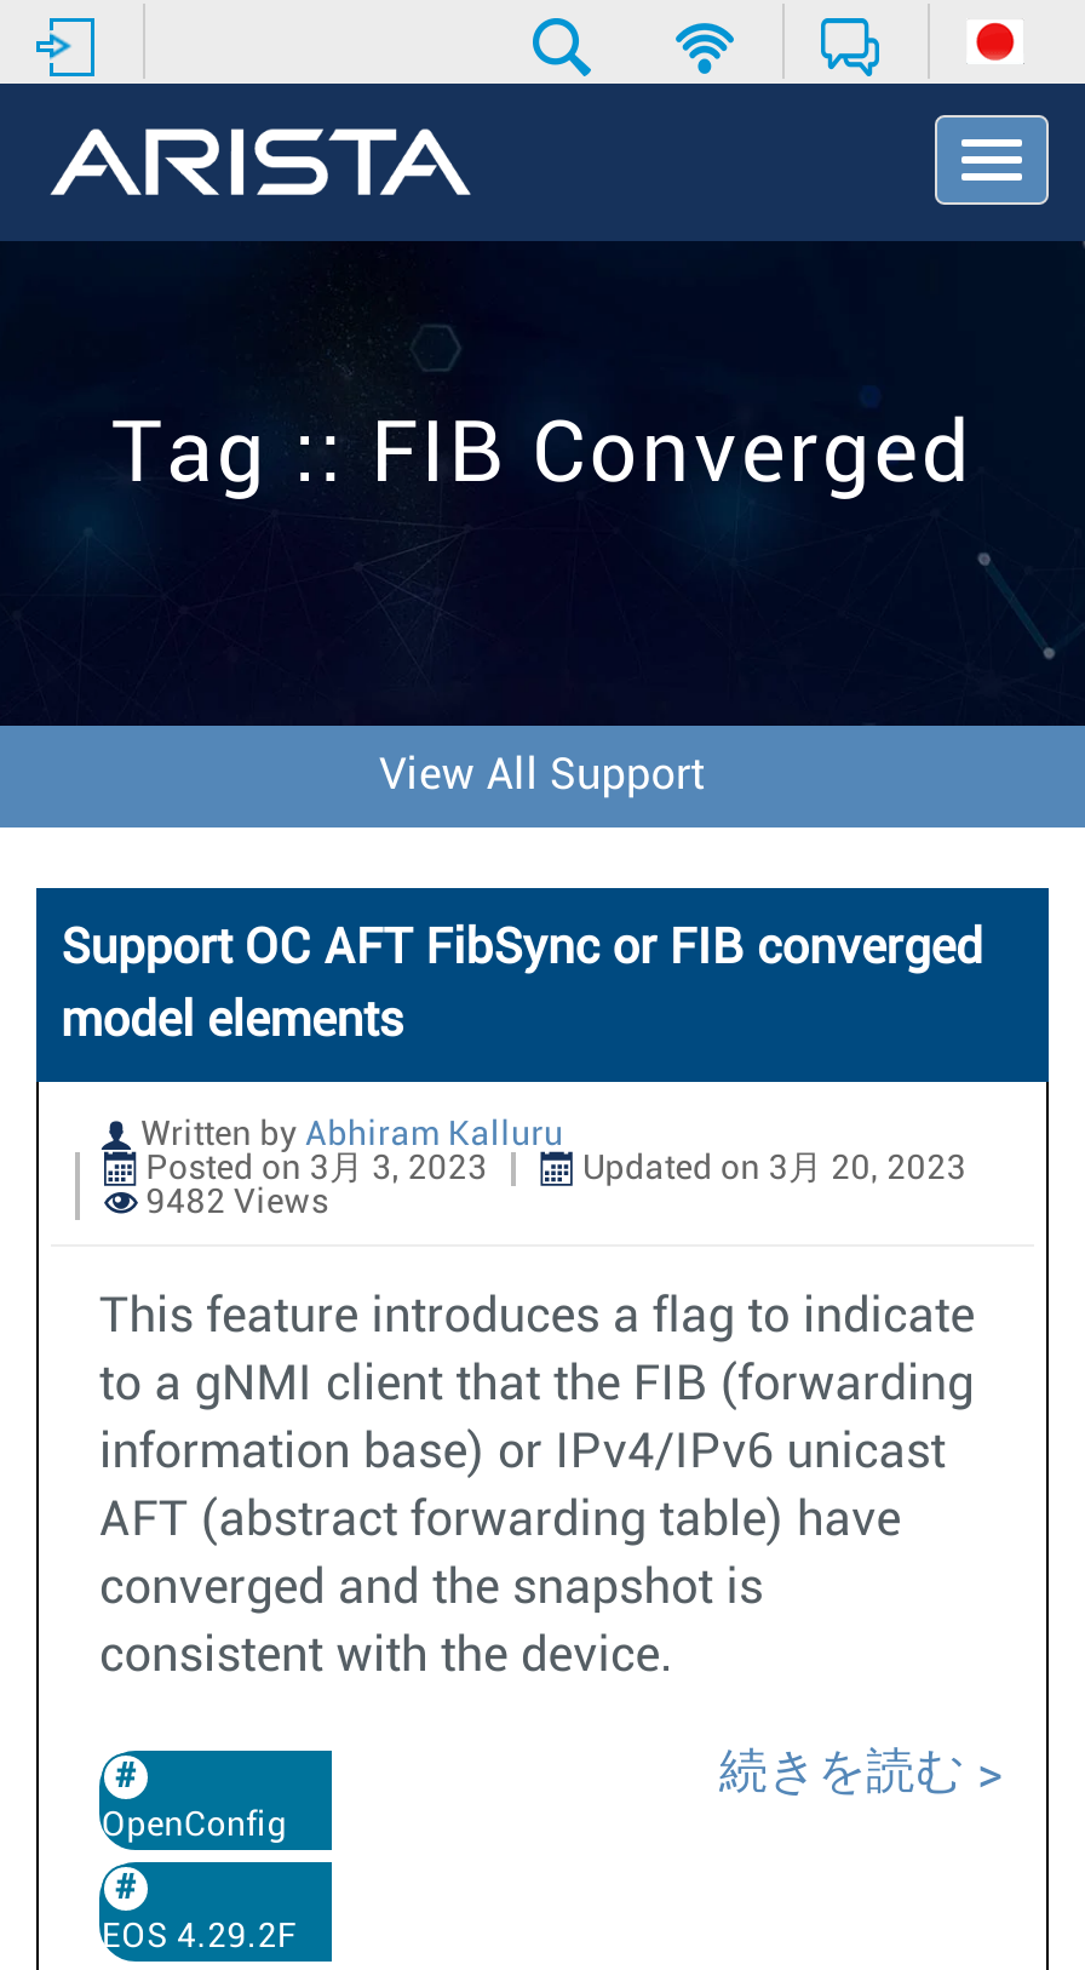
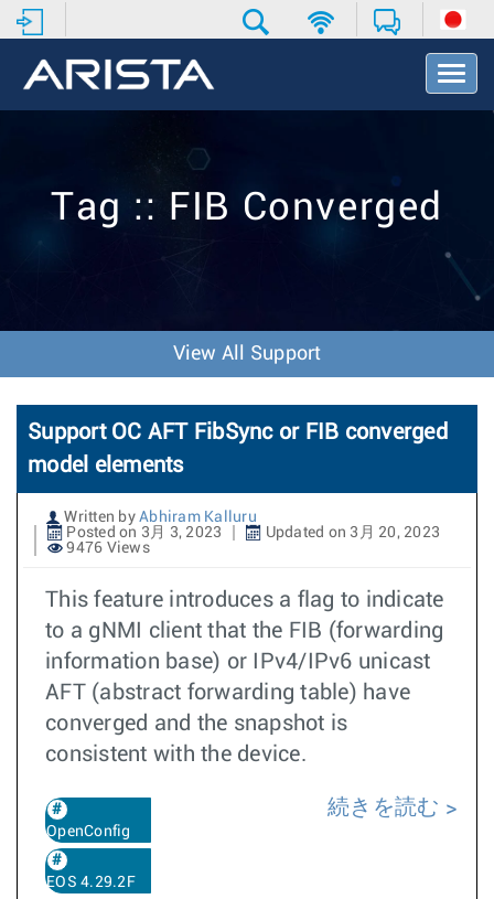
- 9482 Views
+ 9476 Views
